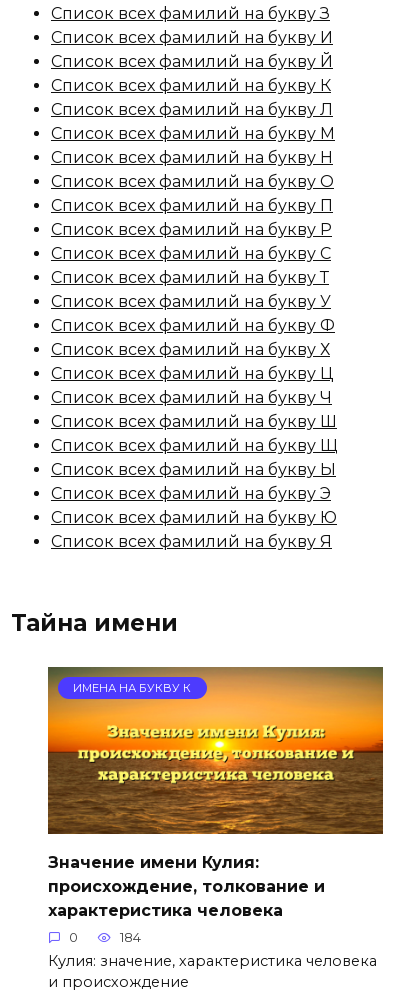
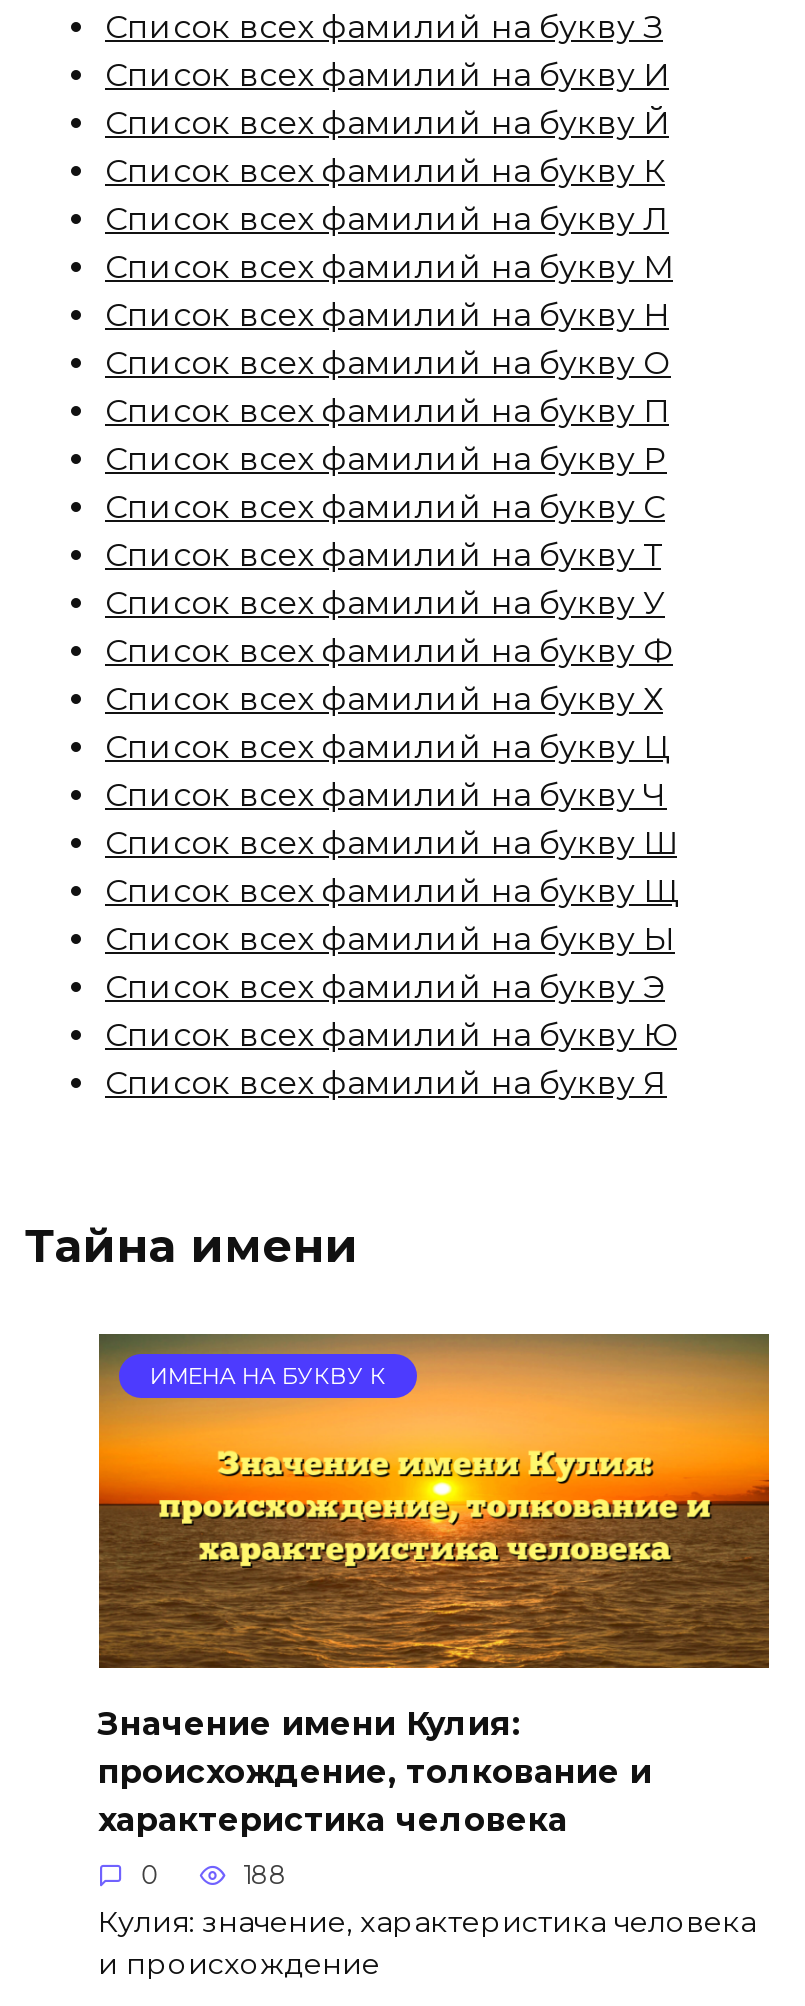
- 184
+ 188
